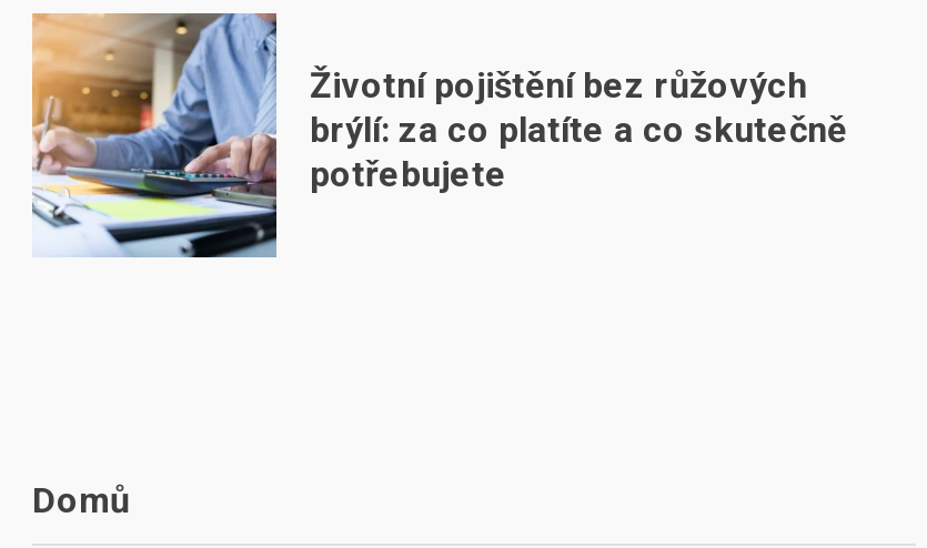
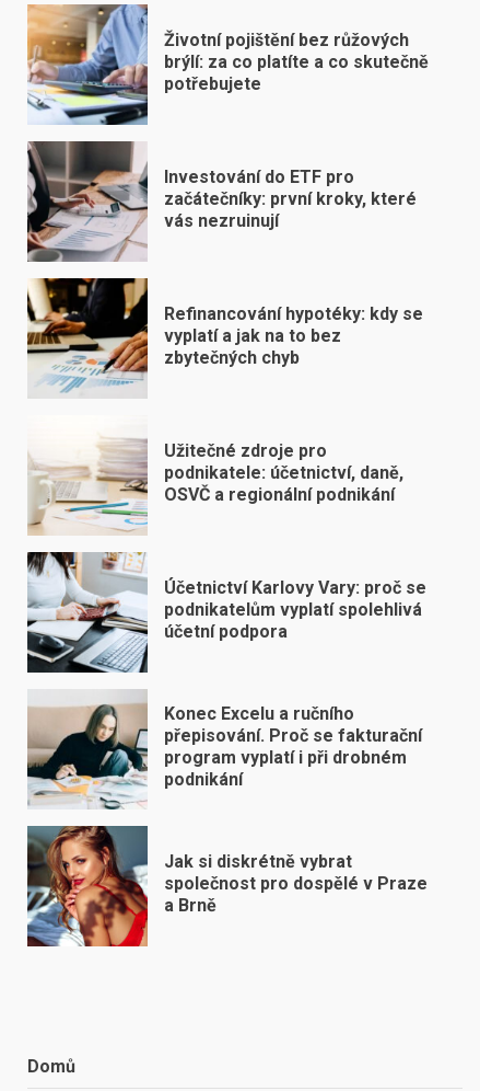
+ [image]
+ Investování do ETF pro
+ začátečníky: první kroky, které
+ vás nezruinují

+ [image]
+ Refinancování hypotéky: kdy se
+ vyplatí a jak na to bez
+ zbytečných chyb

+ [image]
+ Účetnictví Karlovy Vary: proč se
+ podnikatelům vyplatí spolehlivá
+ účetní podpora

+ [image]
+ Konec Excelu a ručního
+ přepisování. Proč se fakturační
+ program vyplatí i při drobném
+ podnikání

+ [image]
+ Jak si diskrétně vybrat
+ společnost pro dospělé v Praze
+ a Brně

+ [image]
+ Užitečné zdroje pro
+ podnikatele: účetnictví, daně,
+ OSVČ a regionální podnikání
